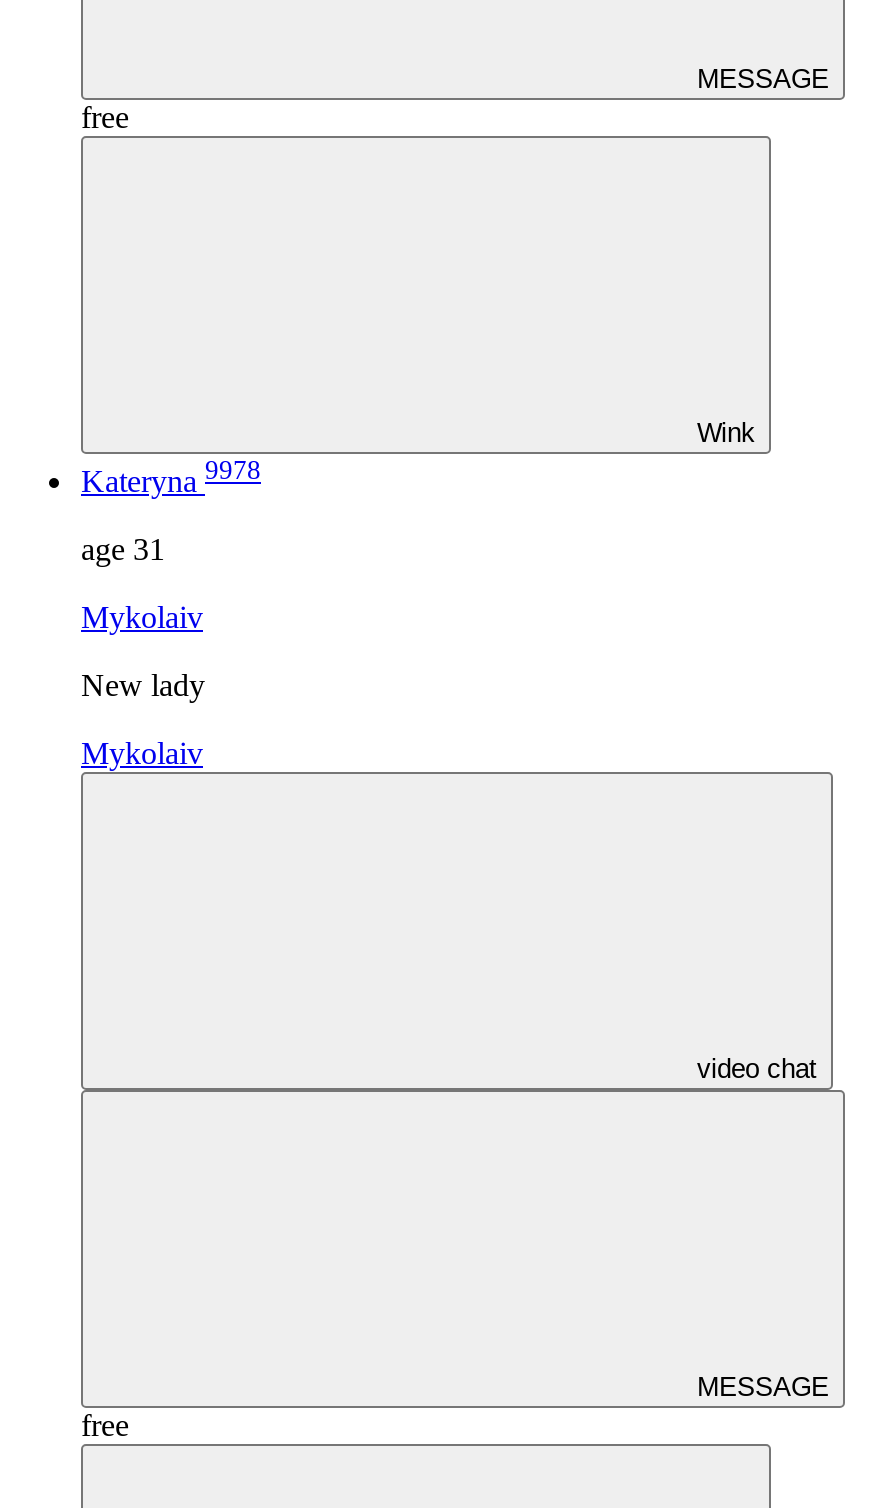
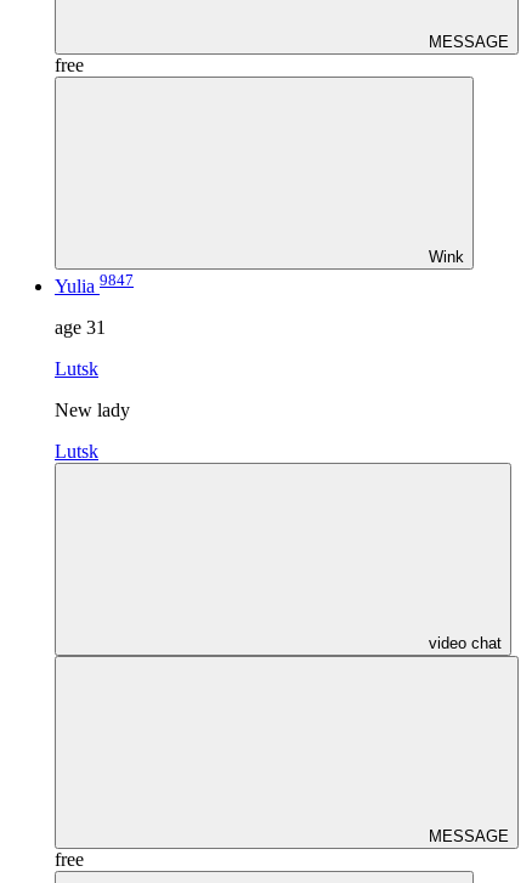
- Kateryna 9978
+ Yulia 9847

- Mykolaiv
+ Lutsk

- Mykolaiv
+ Lutsk
